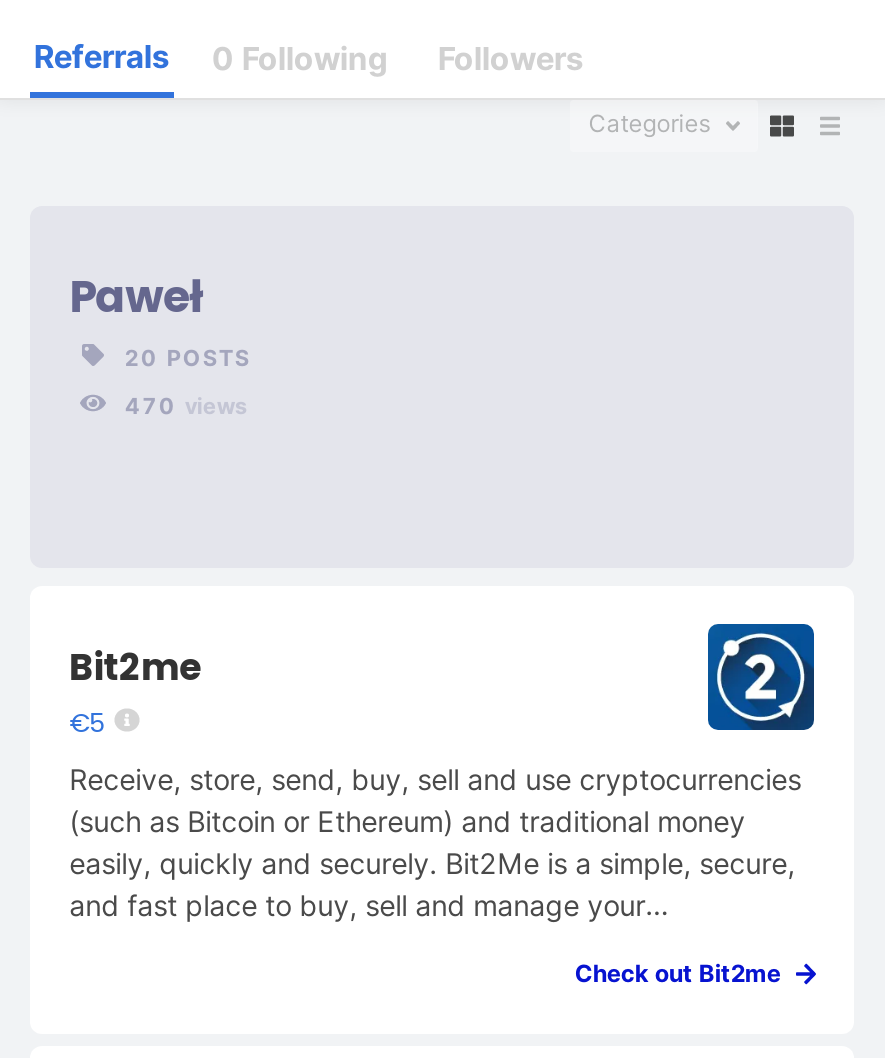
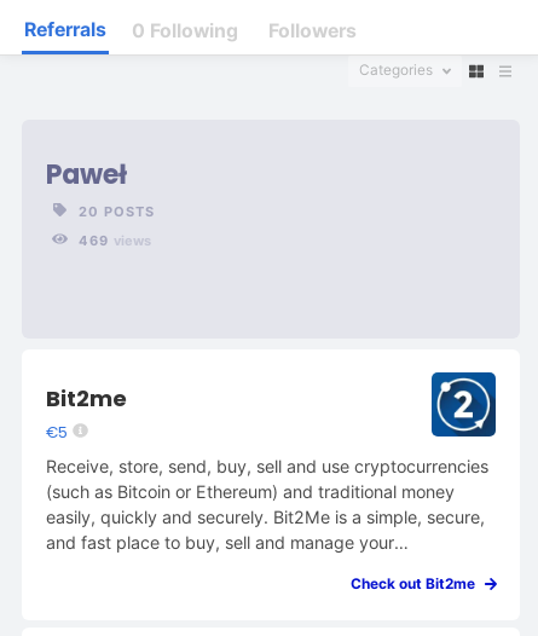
- 470 views
+ 469 views
